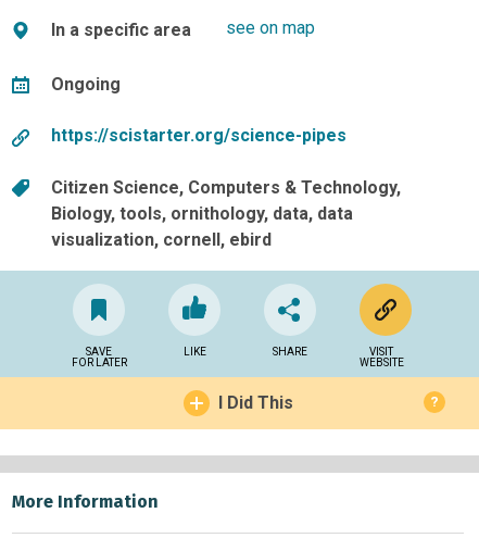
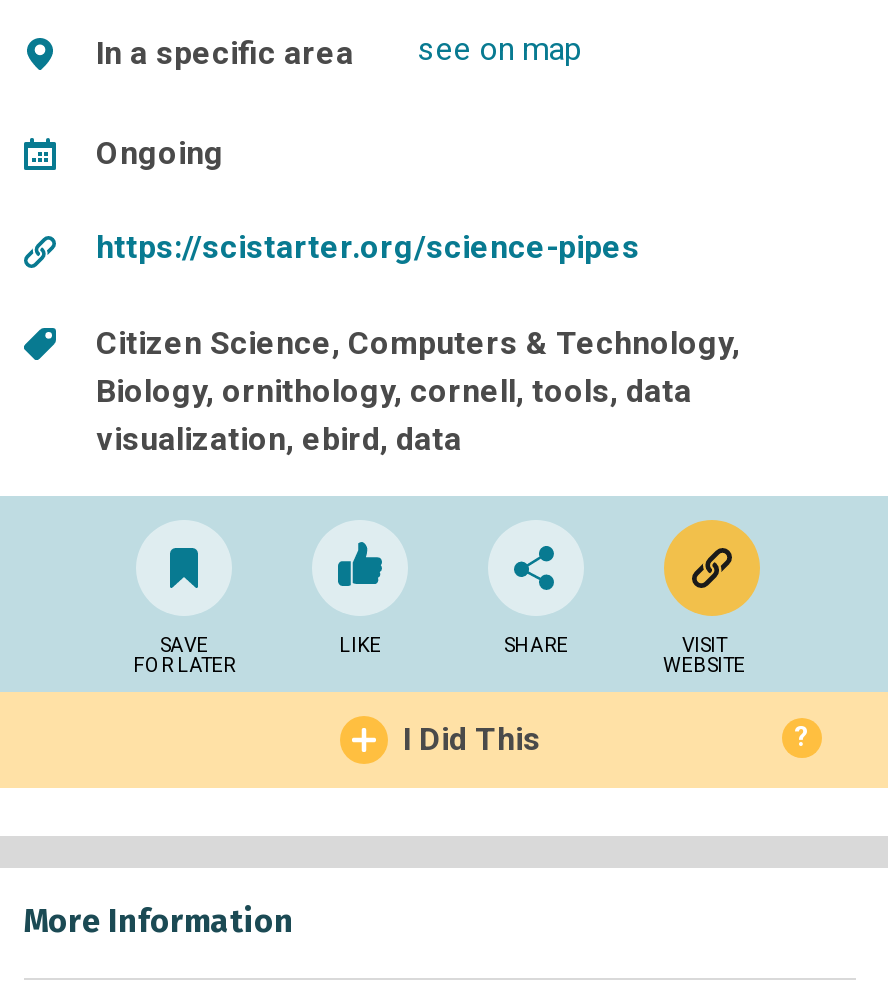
- Biology tools ornithology data data
+ Biology ornithology cornell tools data

- visualization cornell ebird
+ visualization ebird data
